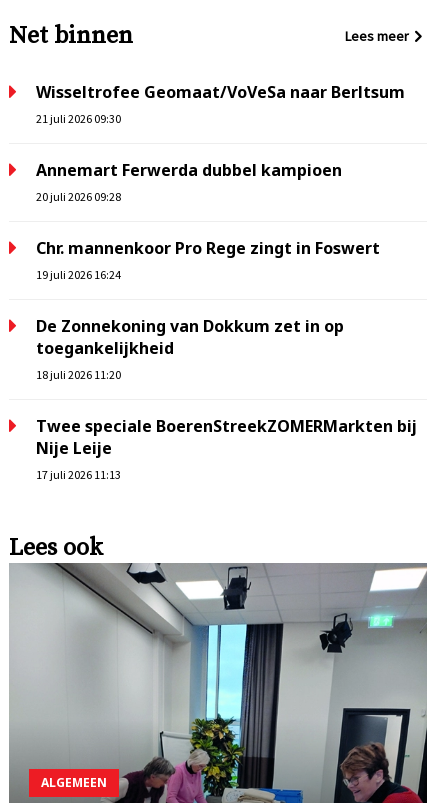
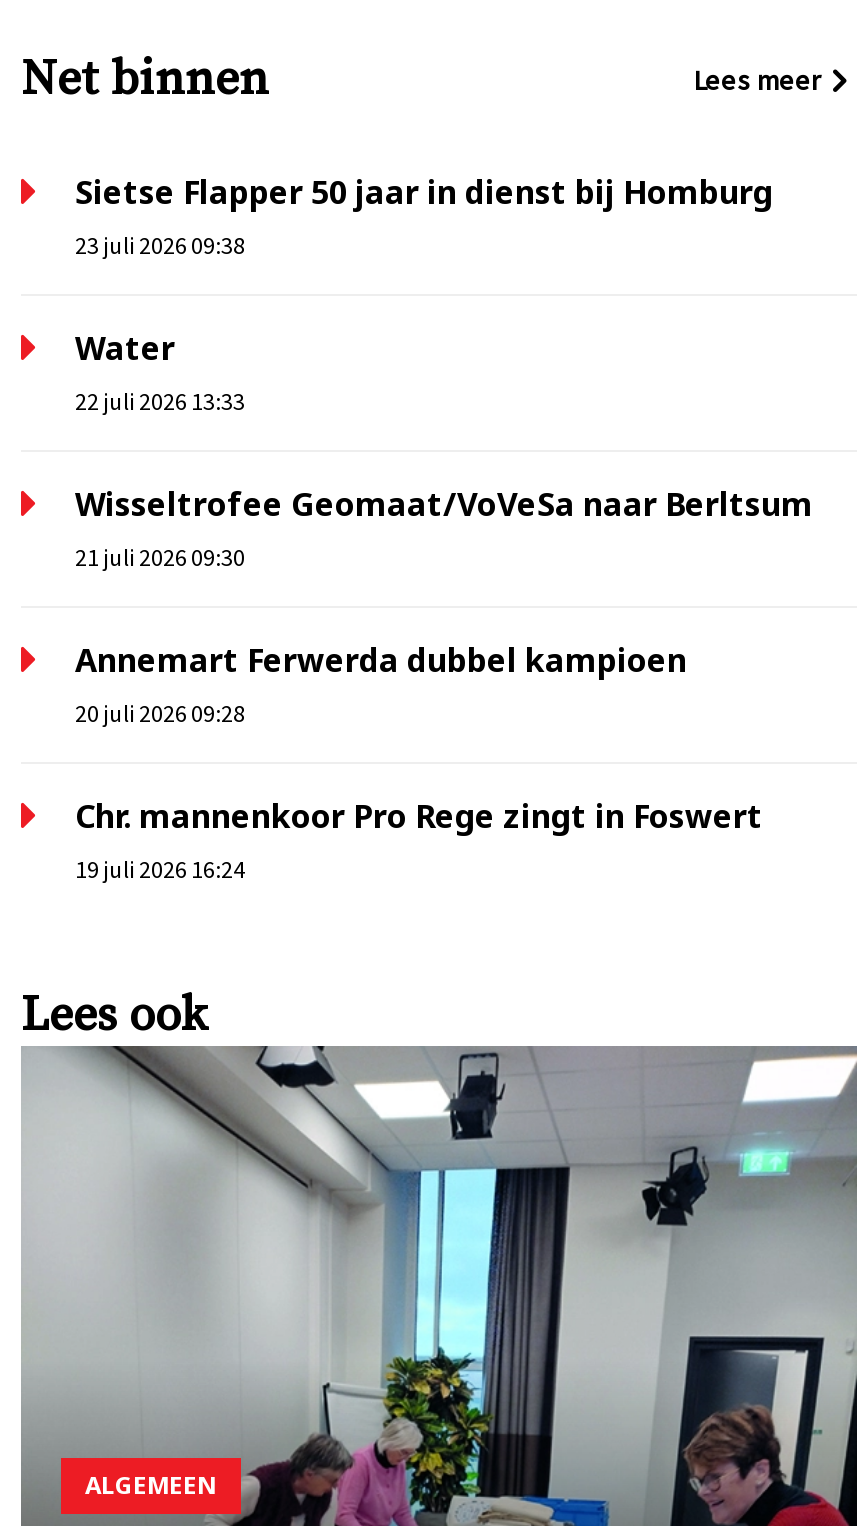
+ Sietse Flapper 50 jaar in dienst bij Homburg
+ 23 juli 2026 09:38
+ Water
+ 22 juli 2026 13:33

moved down: 21 juli 2026 09:30 | Annemart Ferwerda dubbel kampioen | 20 juli 2026 09:28 | Chr. mannenkoor Pro Rege zingt in Foswert | 19 juli 2026 16:24

- De Zonnekoning van Dokkum zet in op
- toegankelijkheid
- 18 juli 2026 11:20
- Twee speciale BoerenStreekZOMERMarkten bij
- Nije Leije
- 17 juli 2026 11:13
